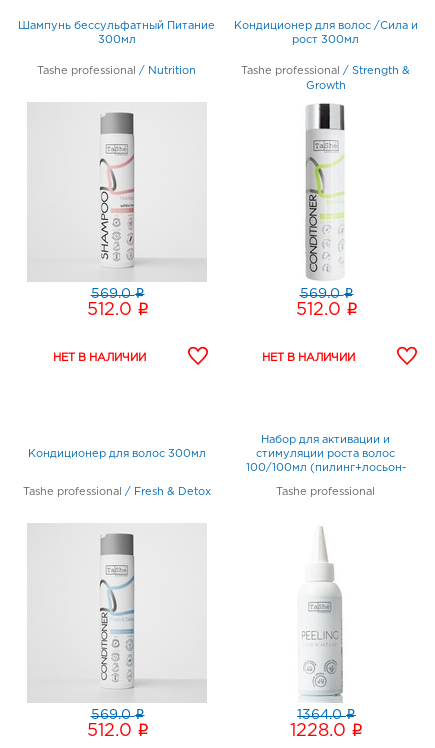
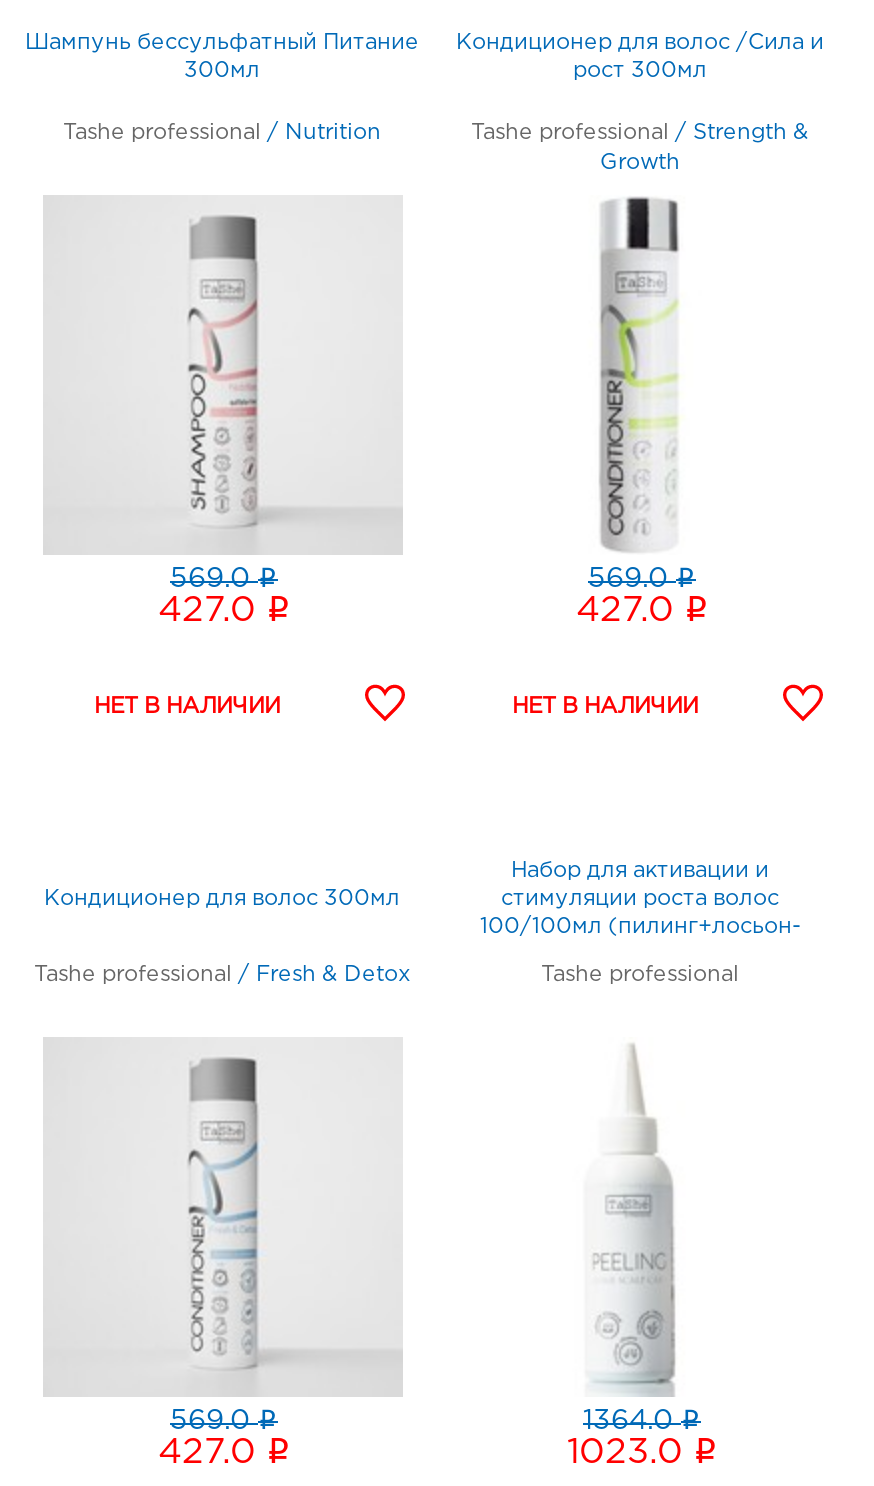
- 512.0 i
+ 427.0 i

- 512.0 i
+ 427.0 i

- 512.0 i
+ 427.0 i

- 1228.0 i
+ 1023.0 i
